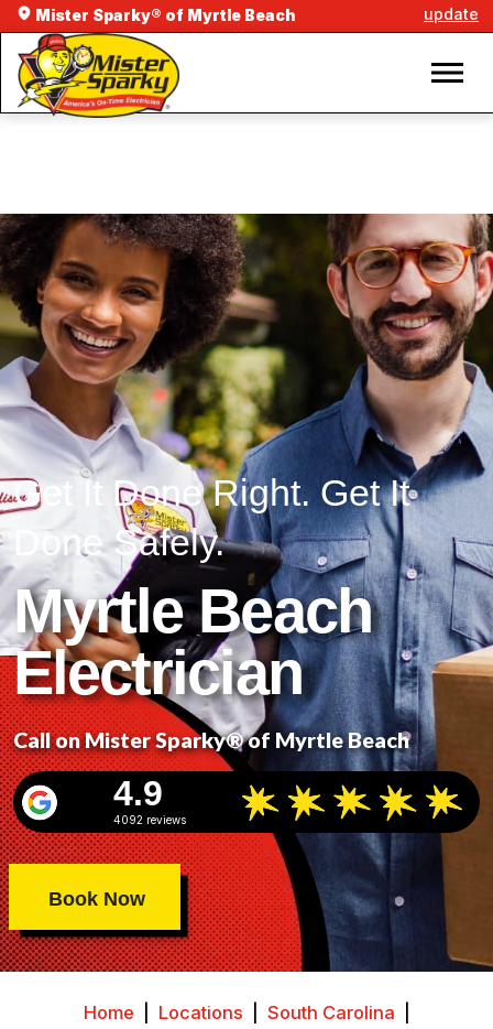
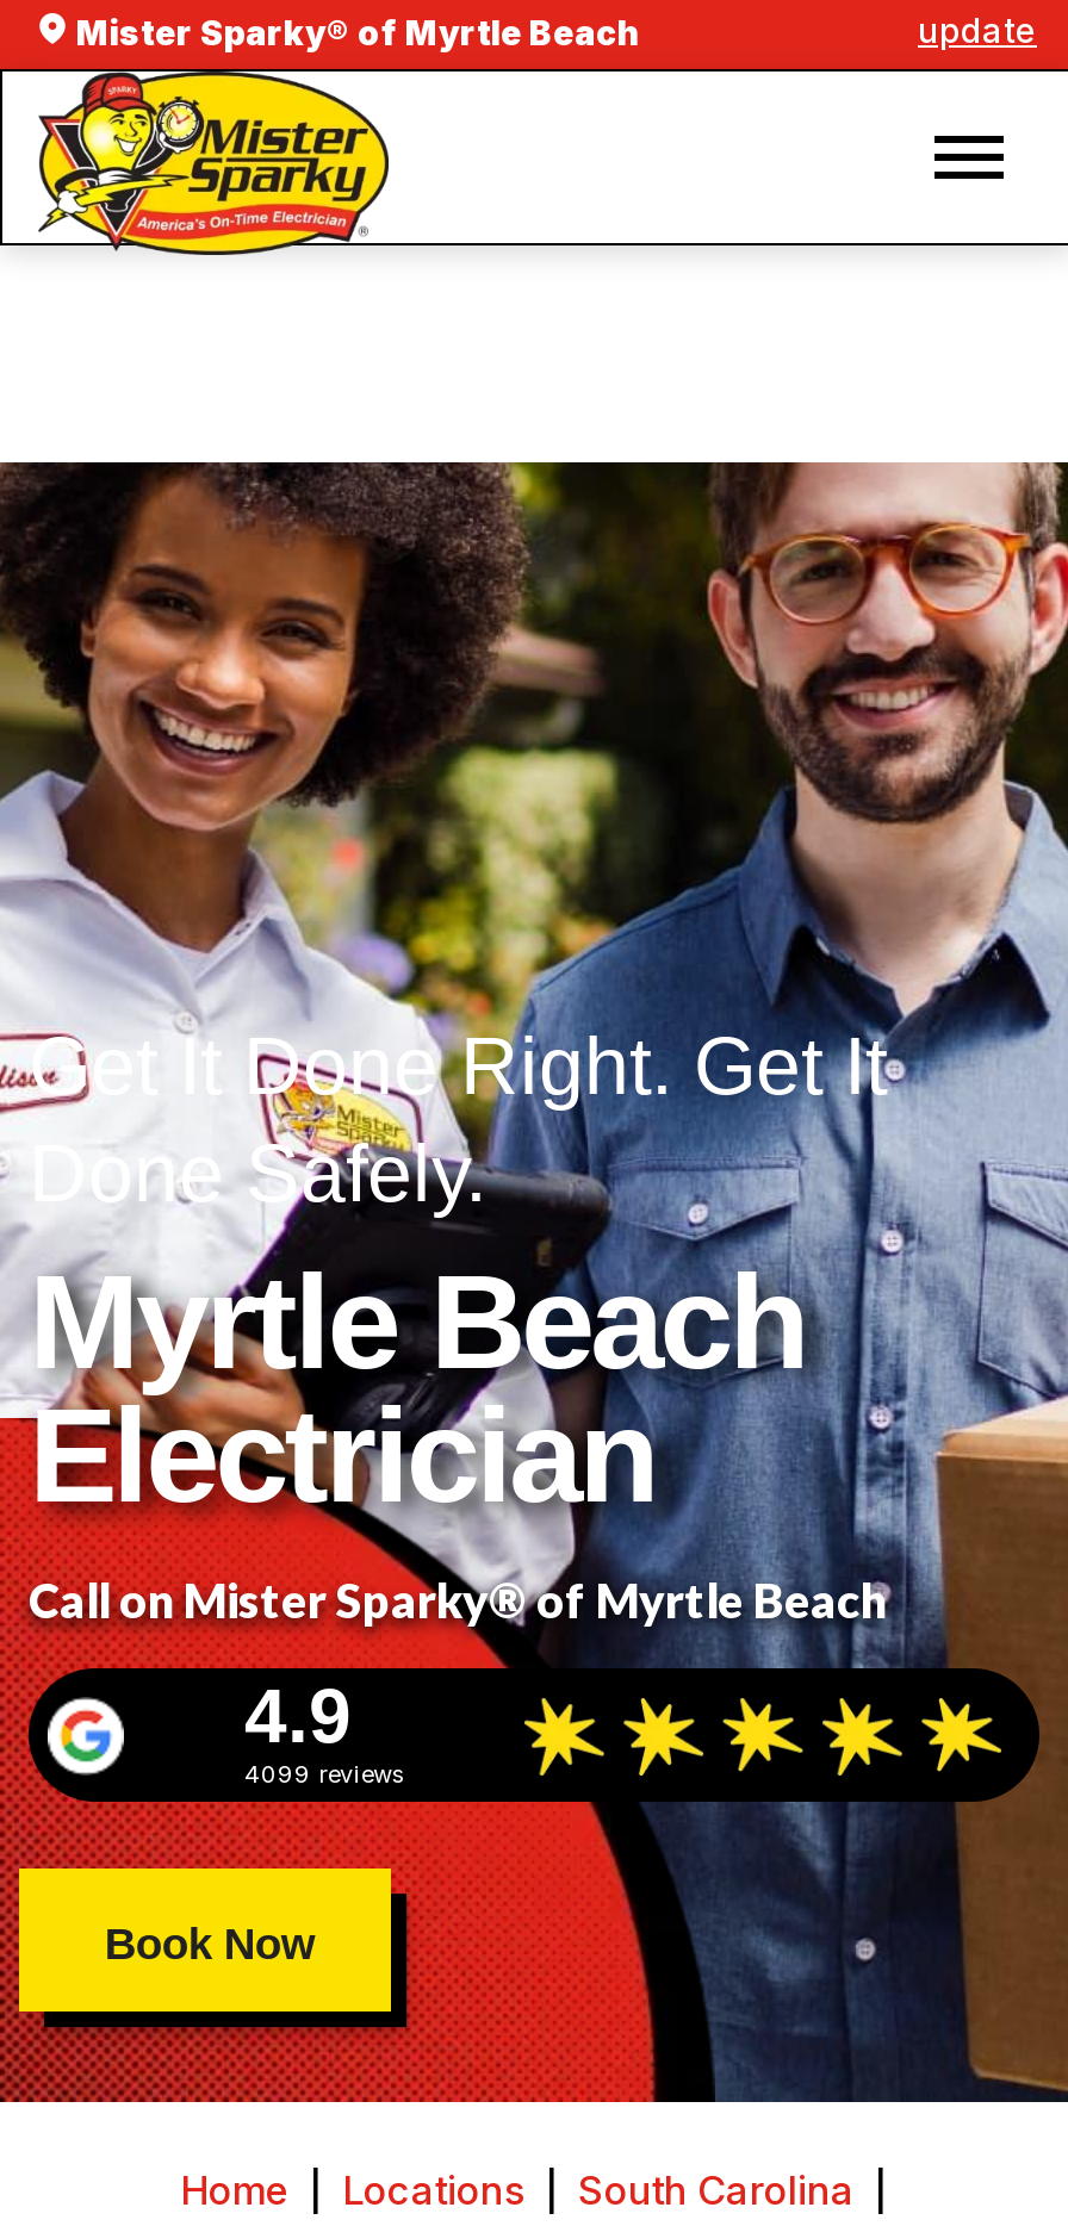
- 4092 reviews
+ 4099 reviews
